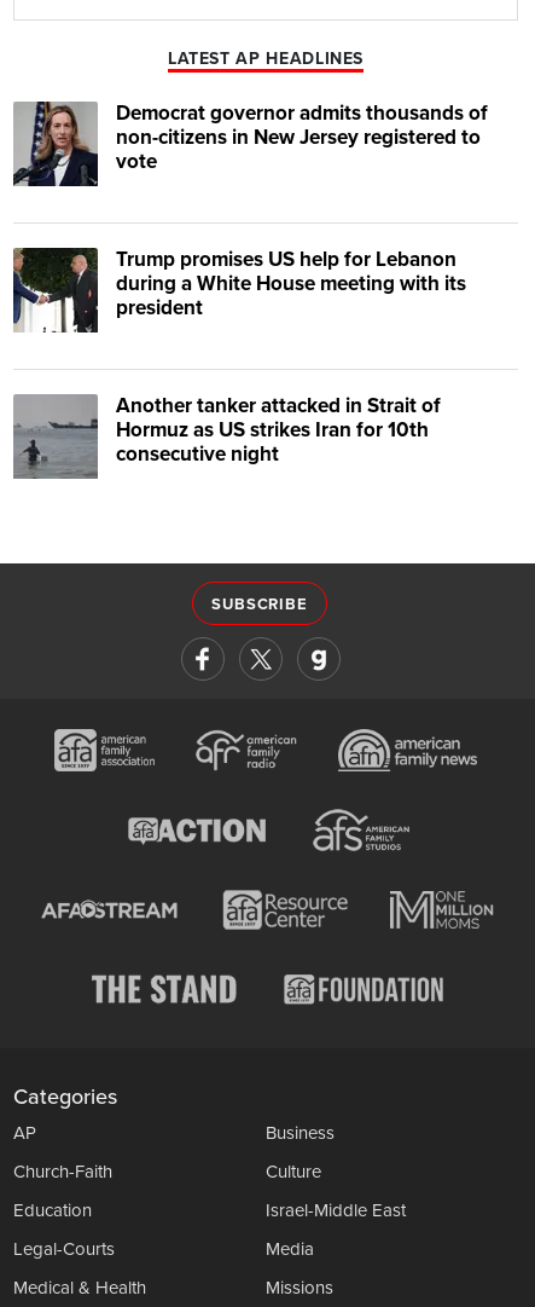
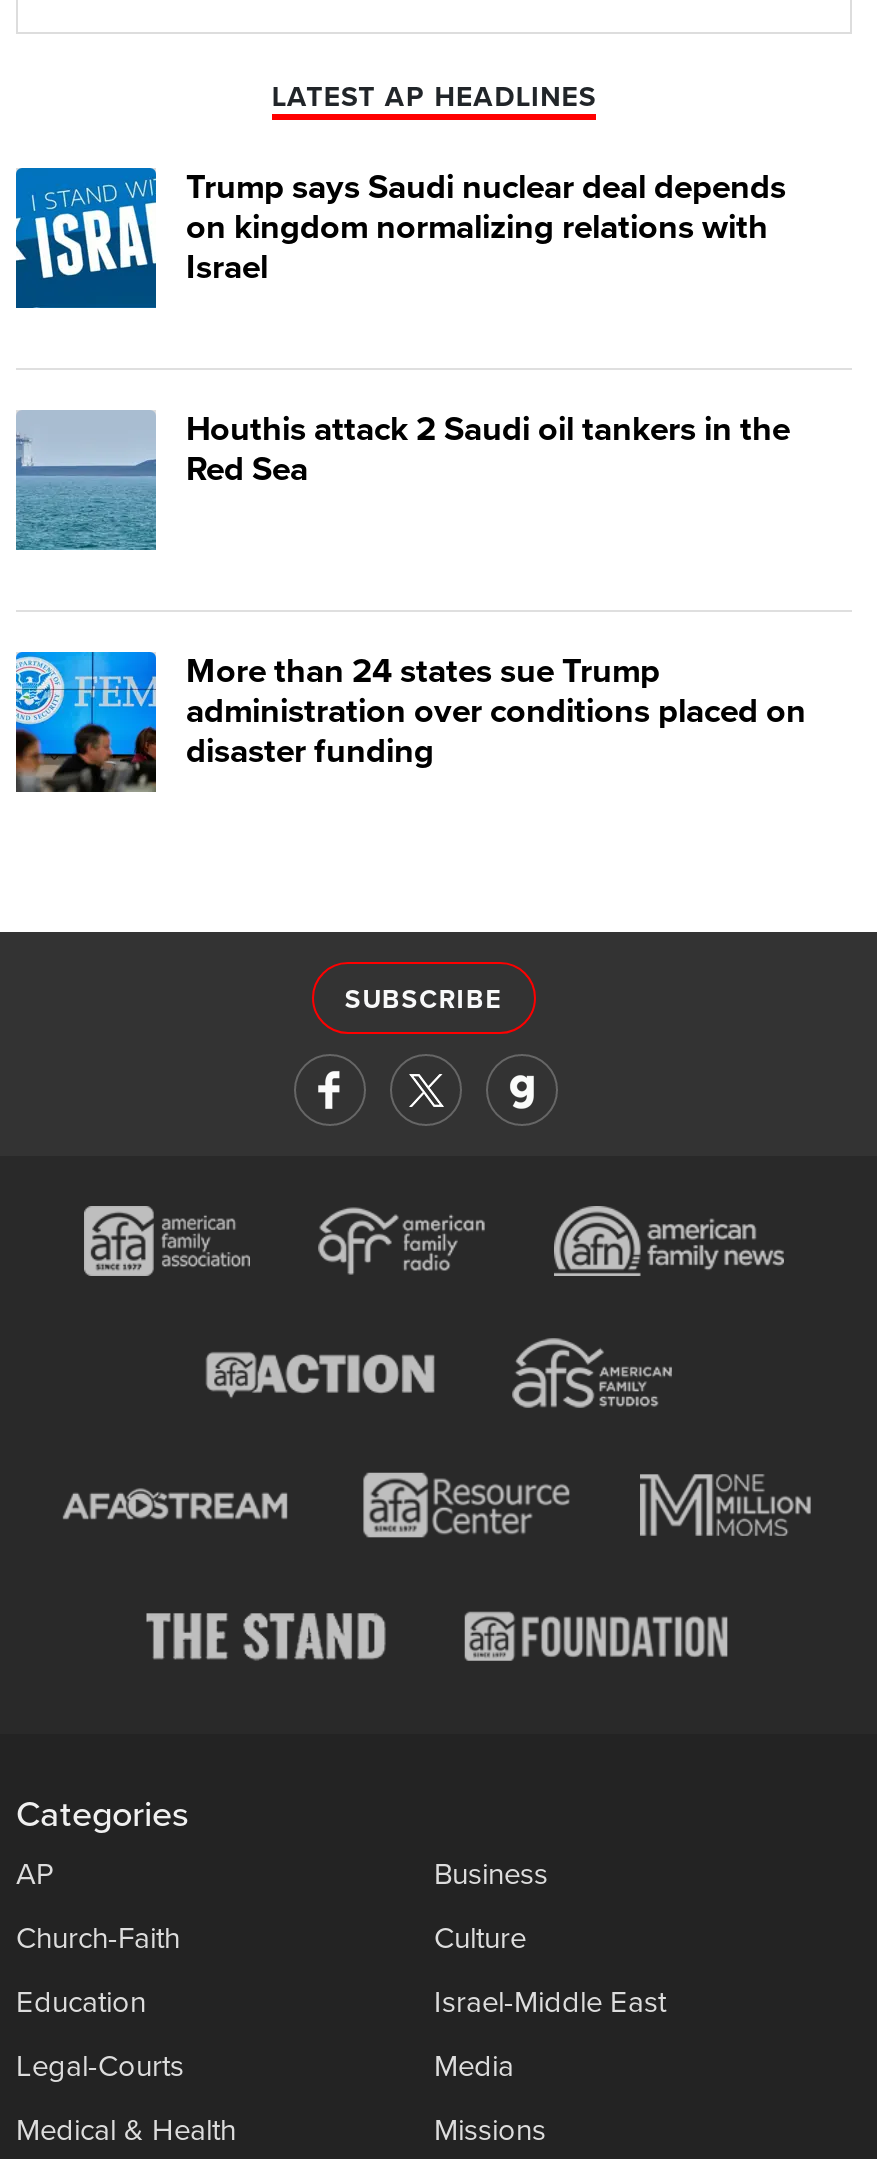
- [image]
- Democrat governor admits thousands of
- non-citizens in New Jersey registered to
- vote
+ [image]
+ Trump says Saudi nuclear deal depends
+ on kingdom normalizing relations with
+ Israel

- [image]
- Trump promises US help for Lebanon
- during a White House meeting with its
- president
+ [image]
+ Houthis attack 2 Saudi oil tankers in the
+ Red Sea

- [image]
- Another tanker attacked in Strait of
- Hormuz as US strikes Iran for 10th
- consecutive night
+ [image]
+ More than 24 states sue Trump
+ administration over conditions placed on
+ disaster funding
